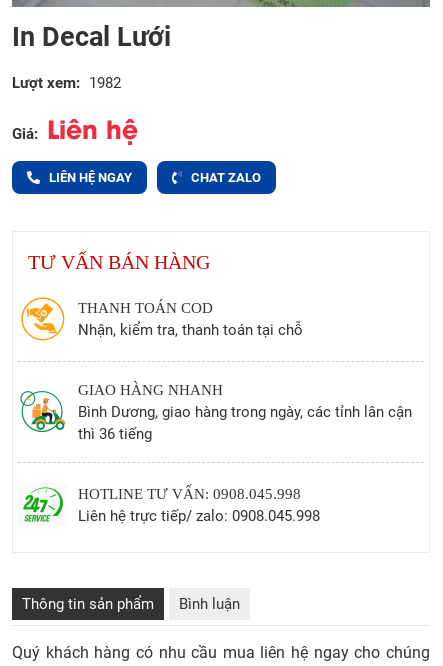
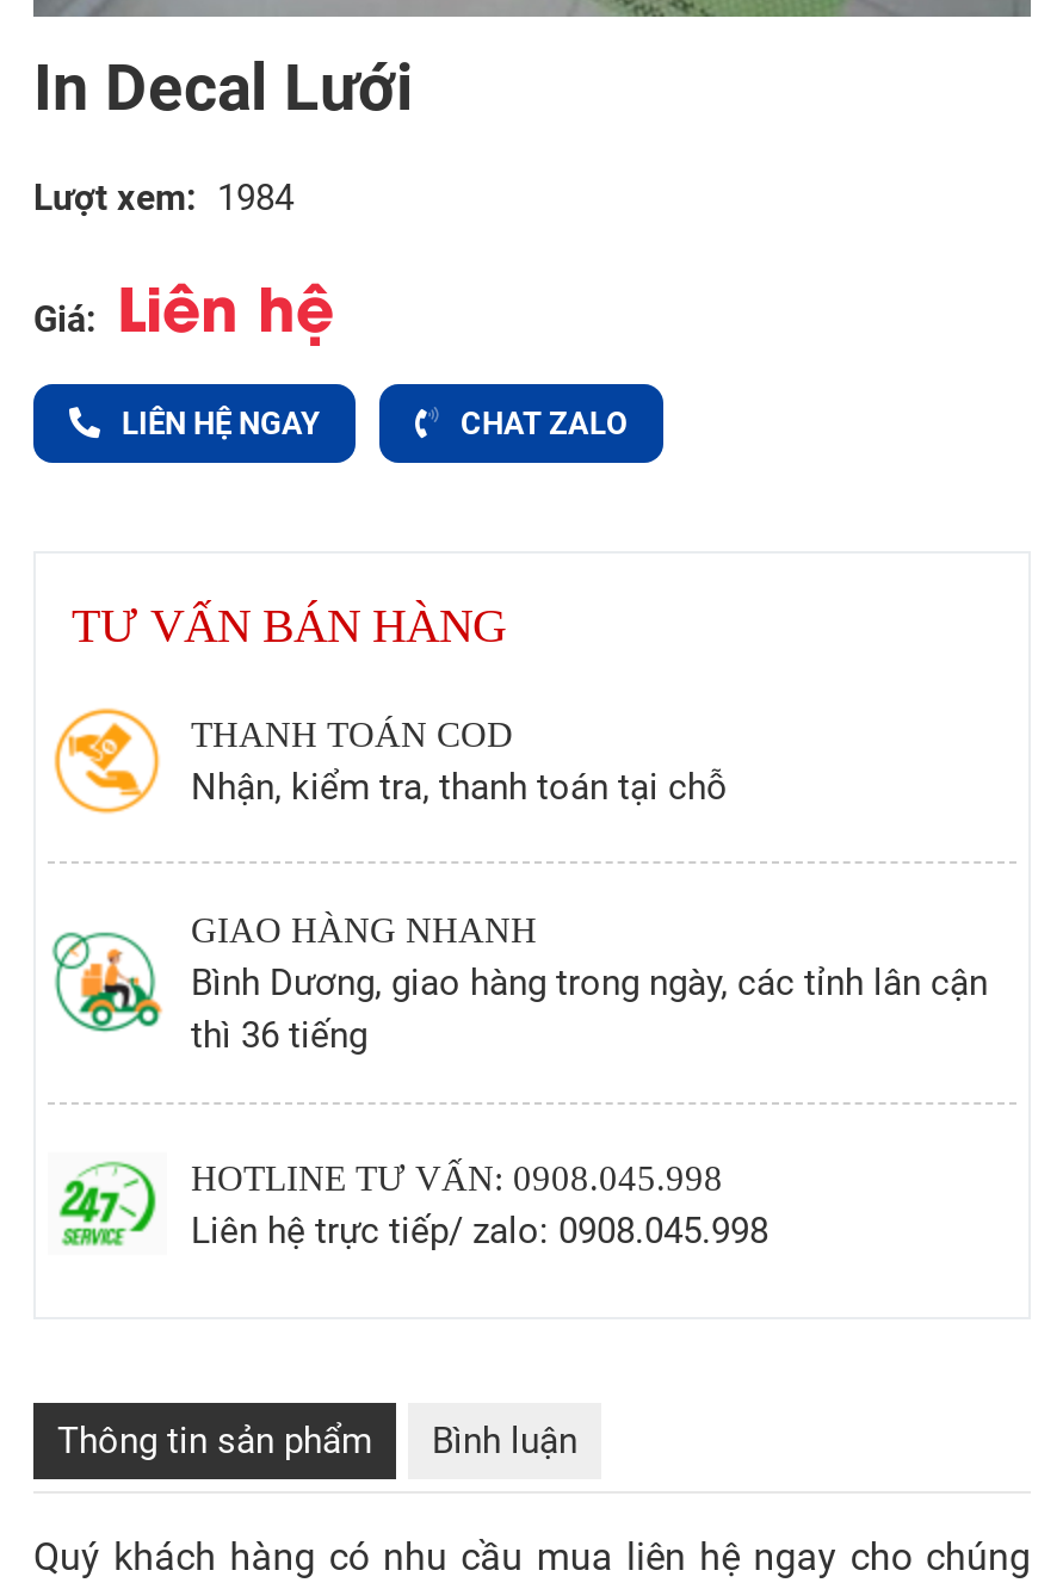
- Lượt xem: 1982
+ Lượt xem: 1984
